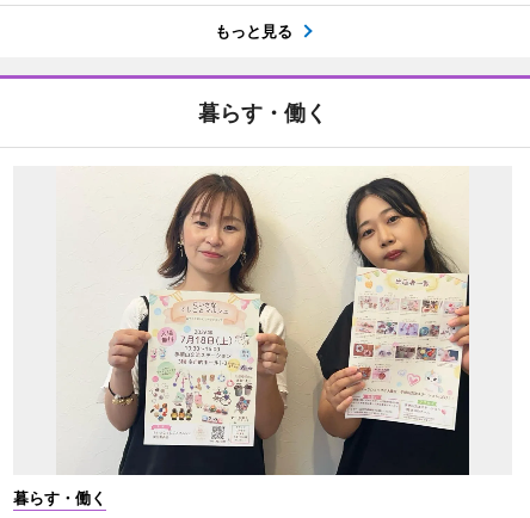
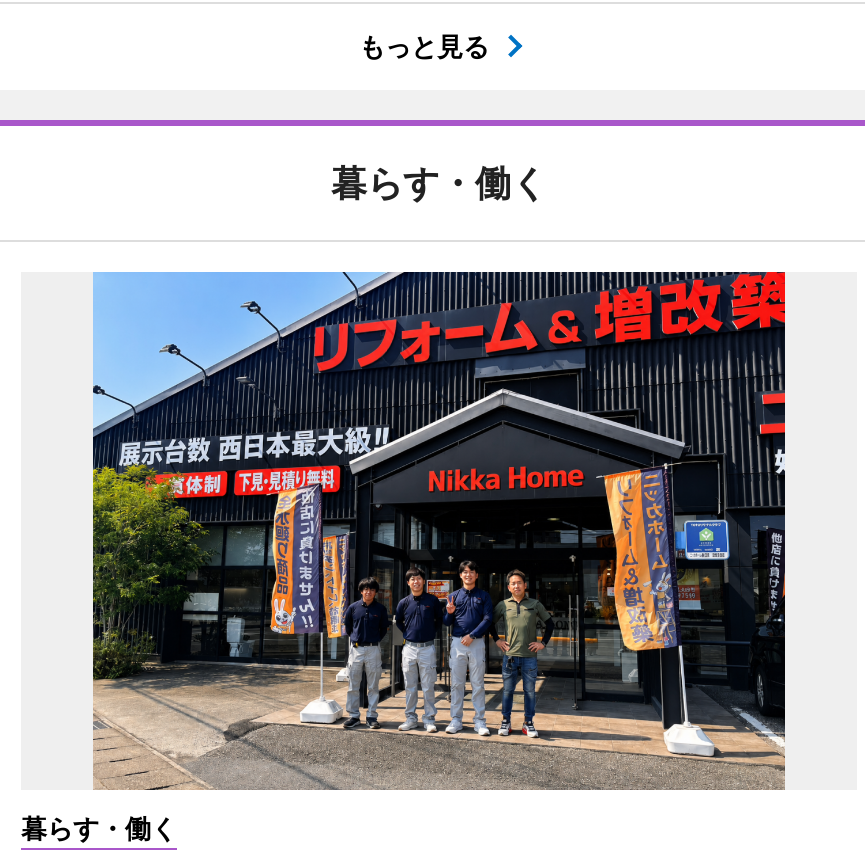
- [image]
+ [image]
